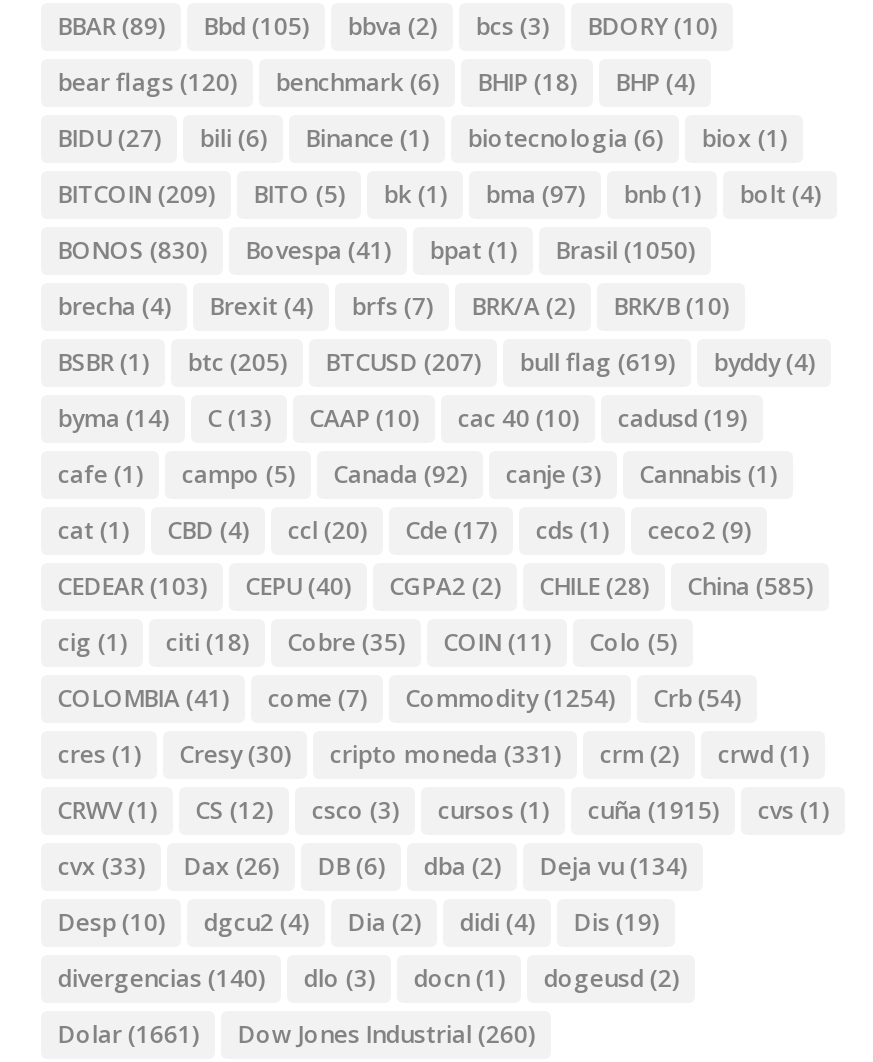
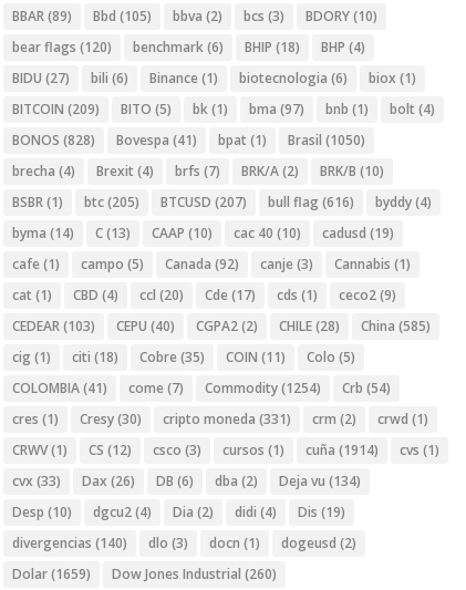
- BONOS (830) Bovespa (41) bpat (1) Brasil (1050)
+ BONOS (828) Bovespa (41) bpat (1) Brasil (1050)

- BSBR (1) btc (205) BTCUSD (207) bull flag (619) byddy (4)
+ BSBR (1) btc (205) BTCUSD (207) bull flag (616) byddy (4)

- CRWV (1) CS (12) csco (3) cursos (1) cuña (1915) cvs (1)
+ CRWV (1) CS (12) csco (3) cursos (1) cuña (1914) cvs (1)

- Dolar (1661) Dow Jones Industrial (260)
+ Dolar (1659) Dow Jones Industrial (260)
